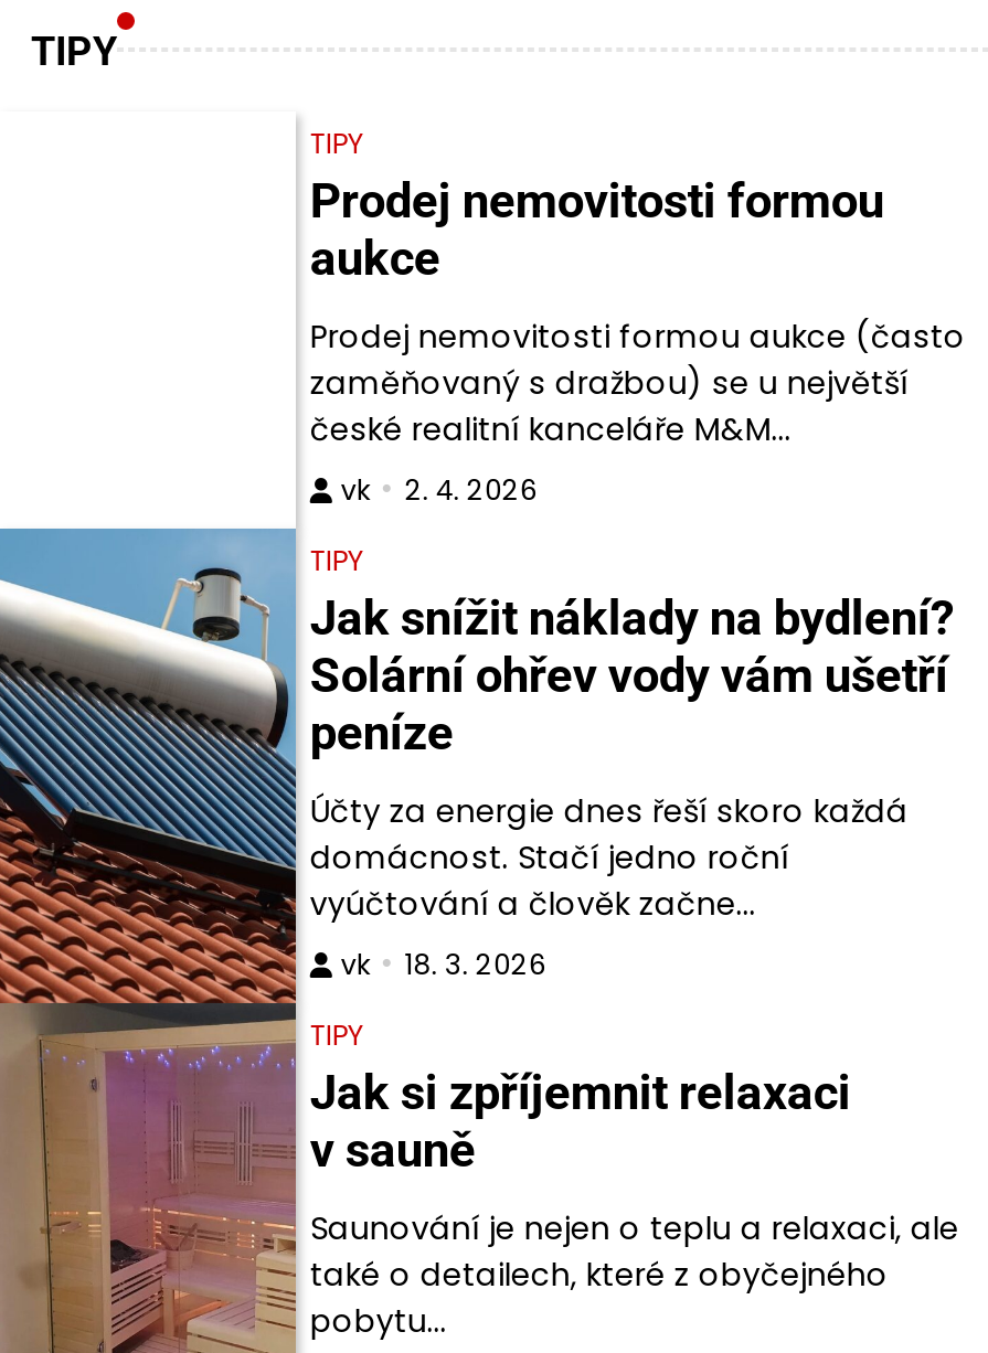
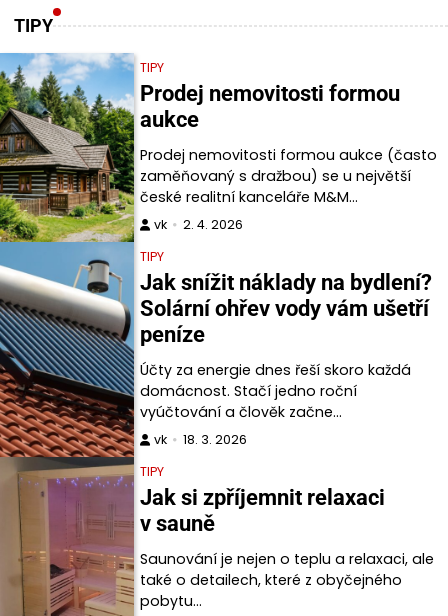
+ [image]
